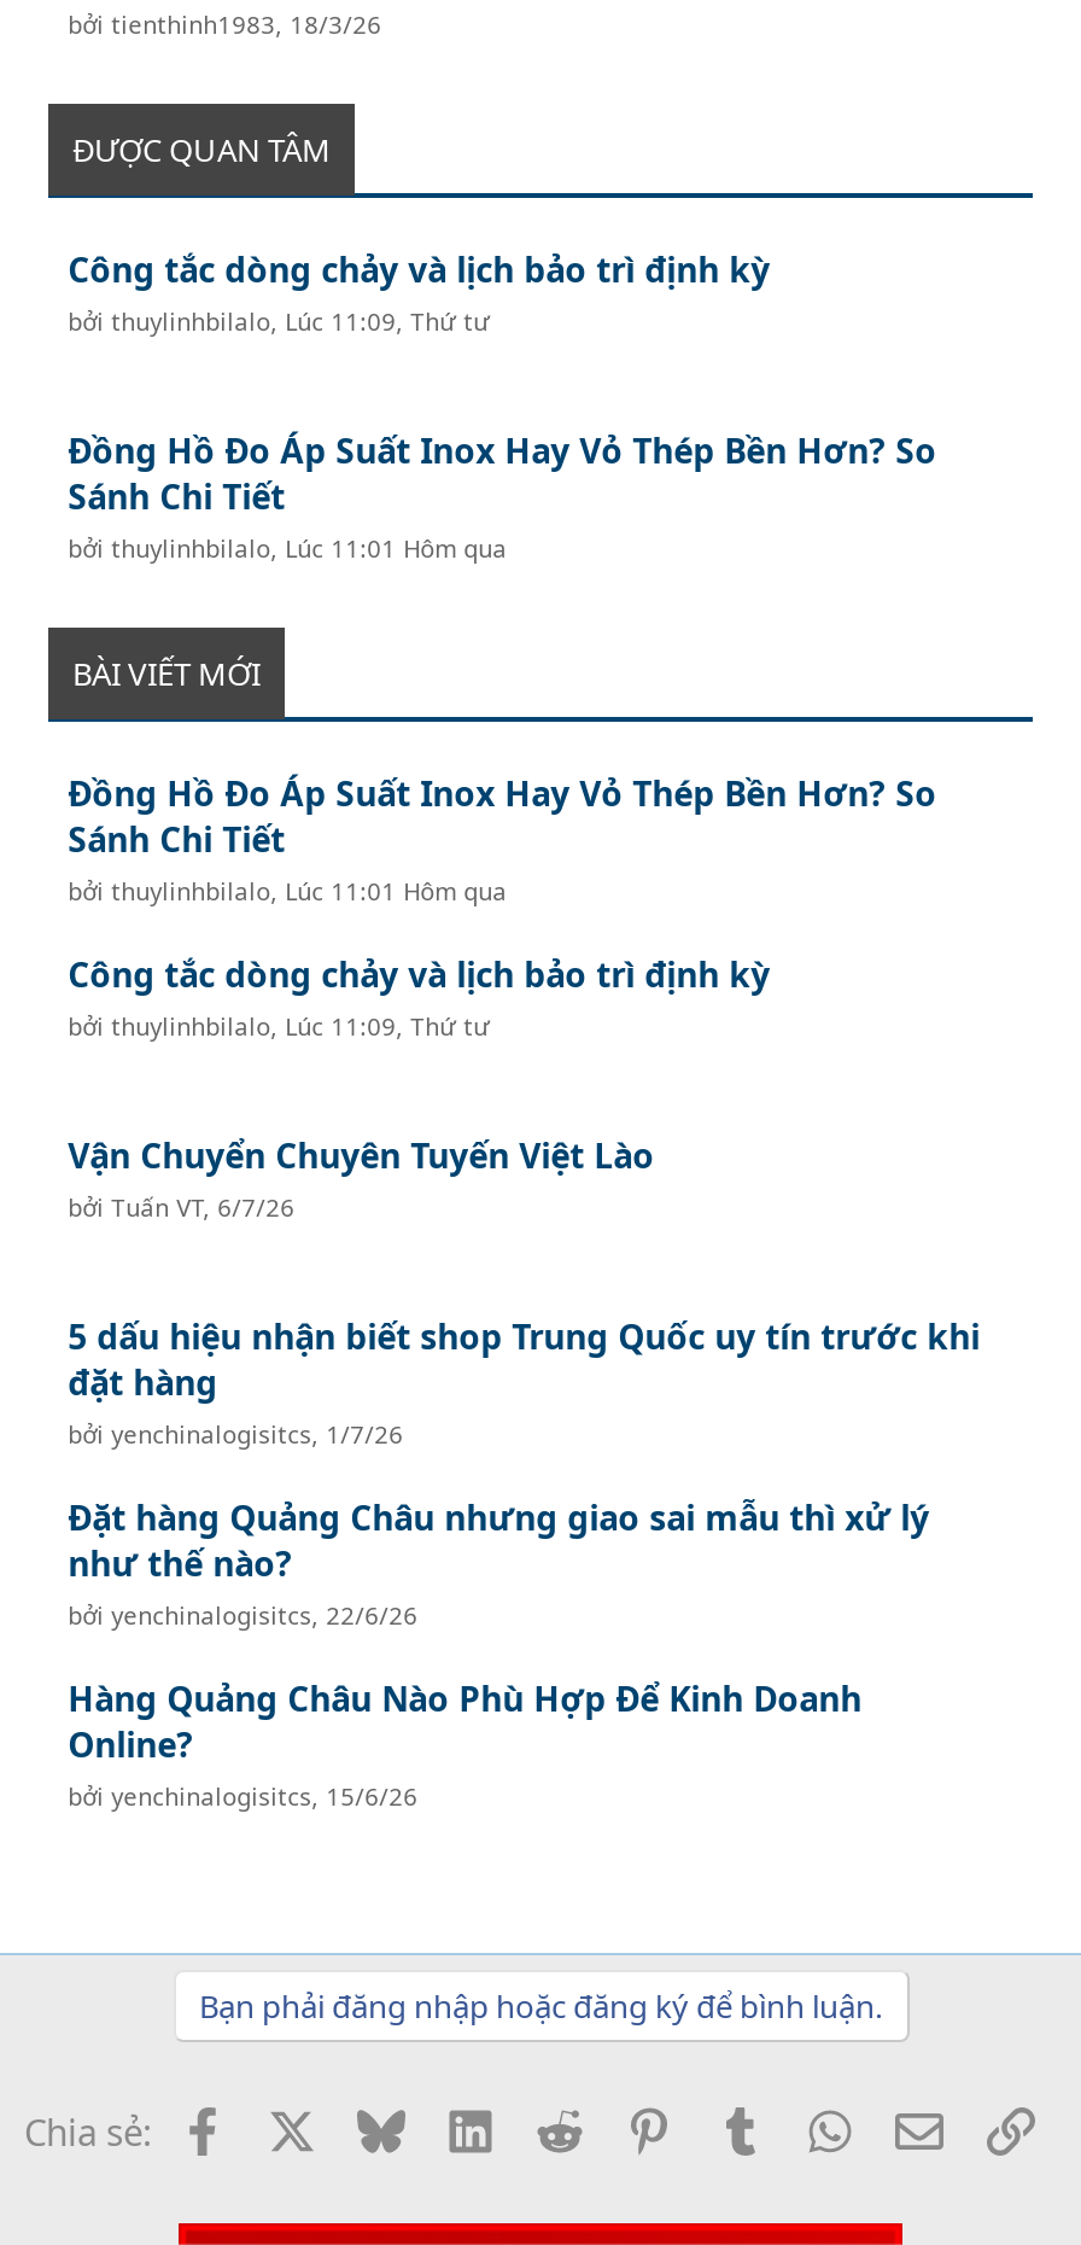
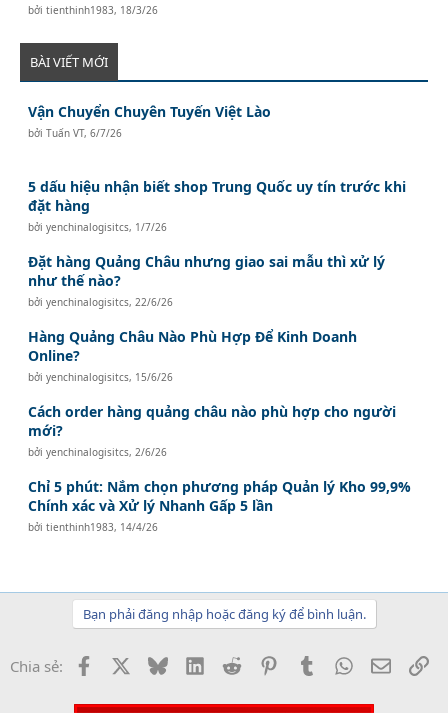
- ĐƯỢC QUAN TÂM
- Công tắc dòng chảy và lịch bảo trì định kỳ
- bởi thuylinhbilalo, Lúc 11:09, Thứ tư
- Đồng Hồ Đo Áp Suất Inox Hay Vỏ Thép Bền Hơn? So
- Sánh Chi Tiết
- bởi thuylinhbilalo, Lúc 11:01 Hôm qua

- Đồng Hồ Đo Áp Suất Inox Hay Vỏ Thép Bền Hơn? So
- Sánh Chi Tiết
- bởi thuylinhbilalo, Lúc 11:01 Hôm qua
- Công tắc dòng chảy và lịch bảo trì định kỳ
- bởi thuylinhbilalo, Lúc 11:09, Thứ tư

moved up: Vận Chuyển Chuyên Tuyến Việt Lào | bởi Tuấn VT, 6/7/26 | 5 dấu hiệu nhận biết shop Trung Quốc uy tín trước khi | ... | Online? | bởi yenchinalogisitcs, 15/6/26

+ Cách order hàng quảng châu nào phù hợp cho người
+ mới?
+ bởi yenchinalogisitcs, 2/6/26
+ Chỉ 5 phút: Nắm chọn phương pháp Quản lý Kho 99,9%
+ Chính xác và Xử lý Nhanh Gấp 5 lần
+ bởi tienthinh1983, 14/4/26
